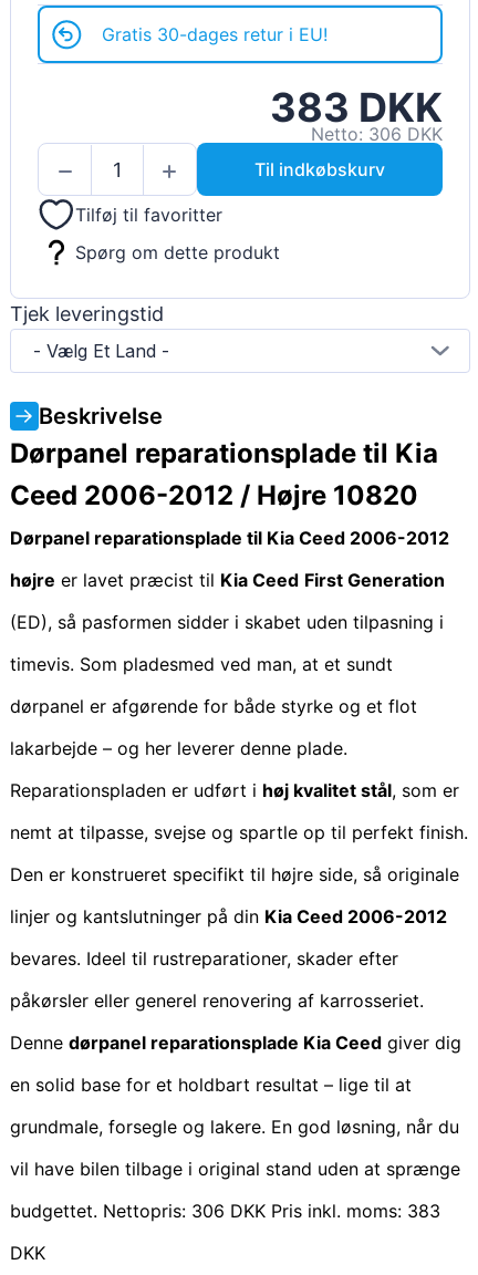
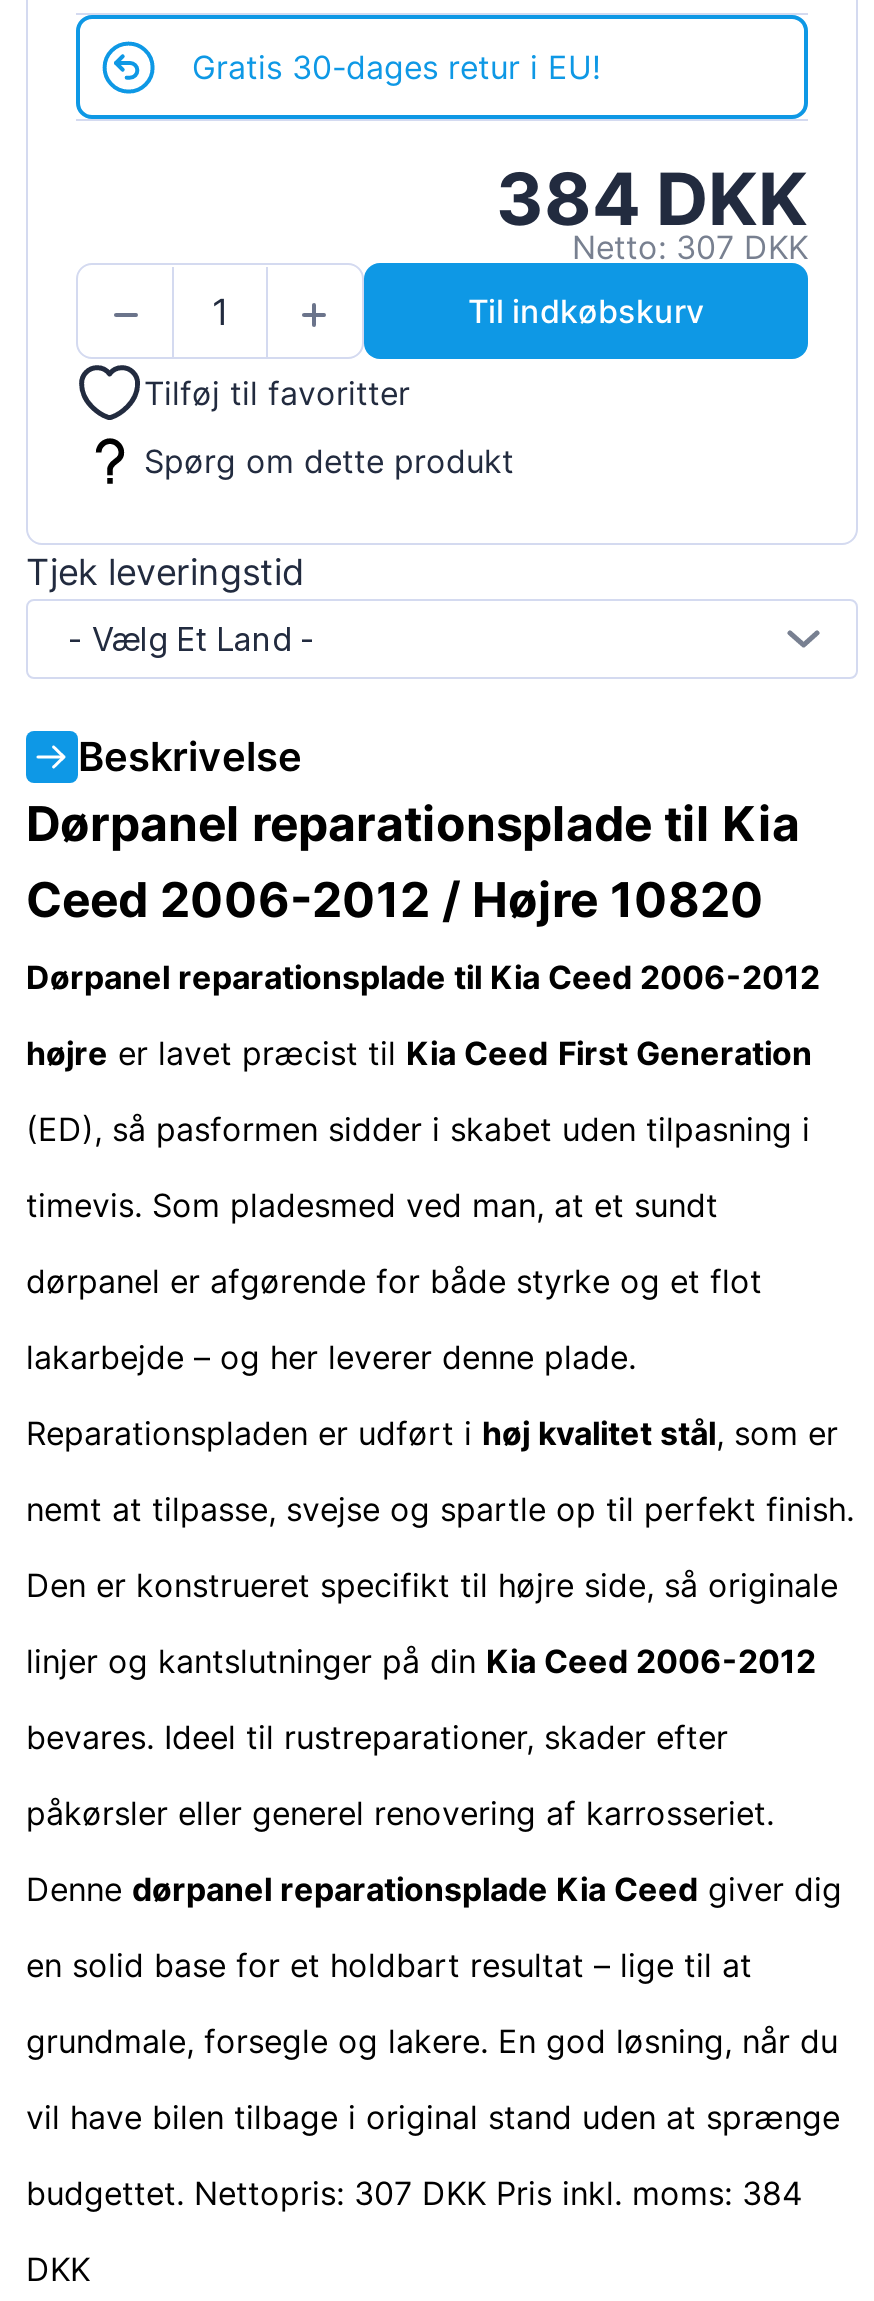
- 383 DKK
+ 384 DKK

- Netto: 306 DKK
+ Netto: 307 DKK

- budgettet. Nettopris: 306 DKK Pris inkl. moms: 383
+ budgettet. Nettopris: 307 DKK Pris inkl. moms: 384
